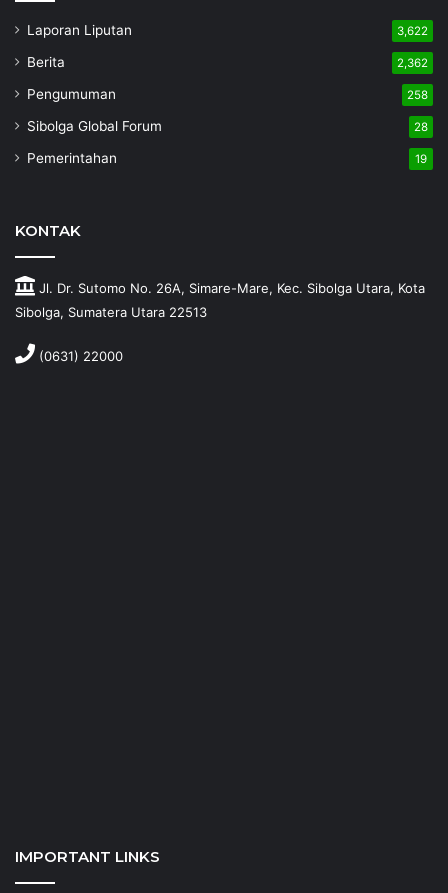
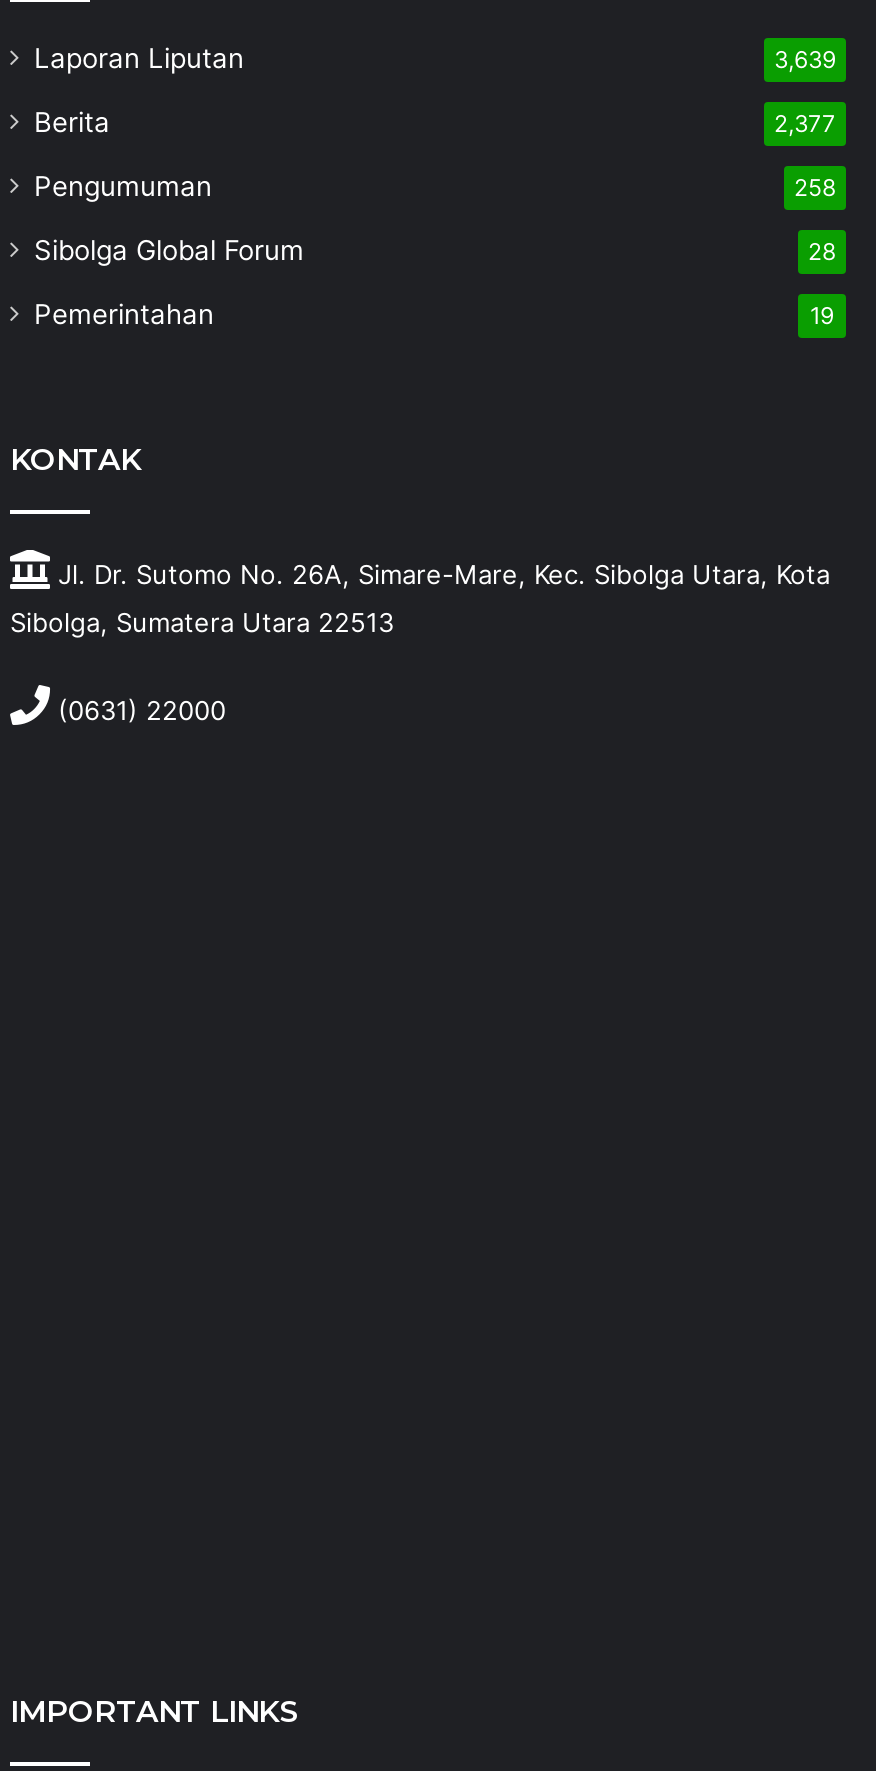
- 3,622
+ 3,639

- 2,362
+ 2,377
